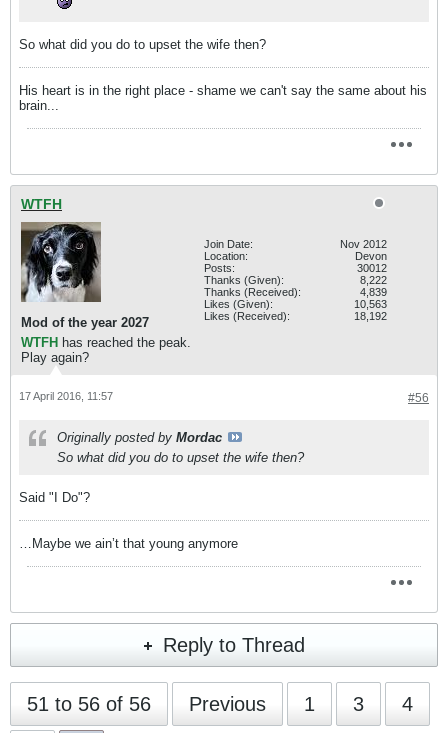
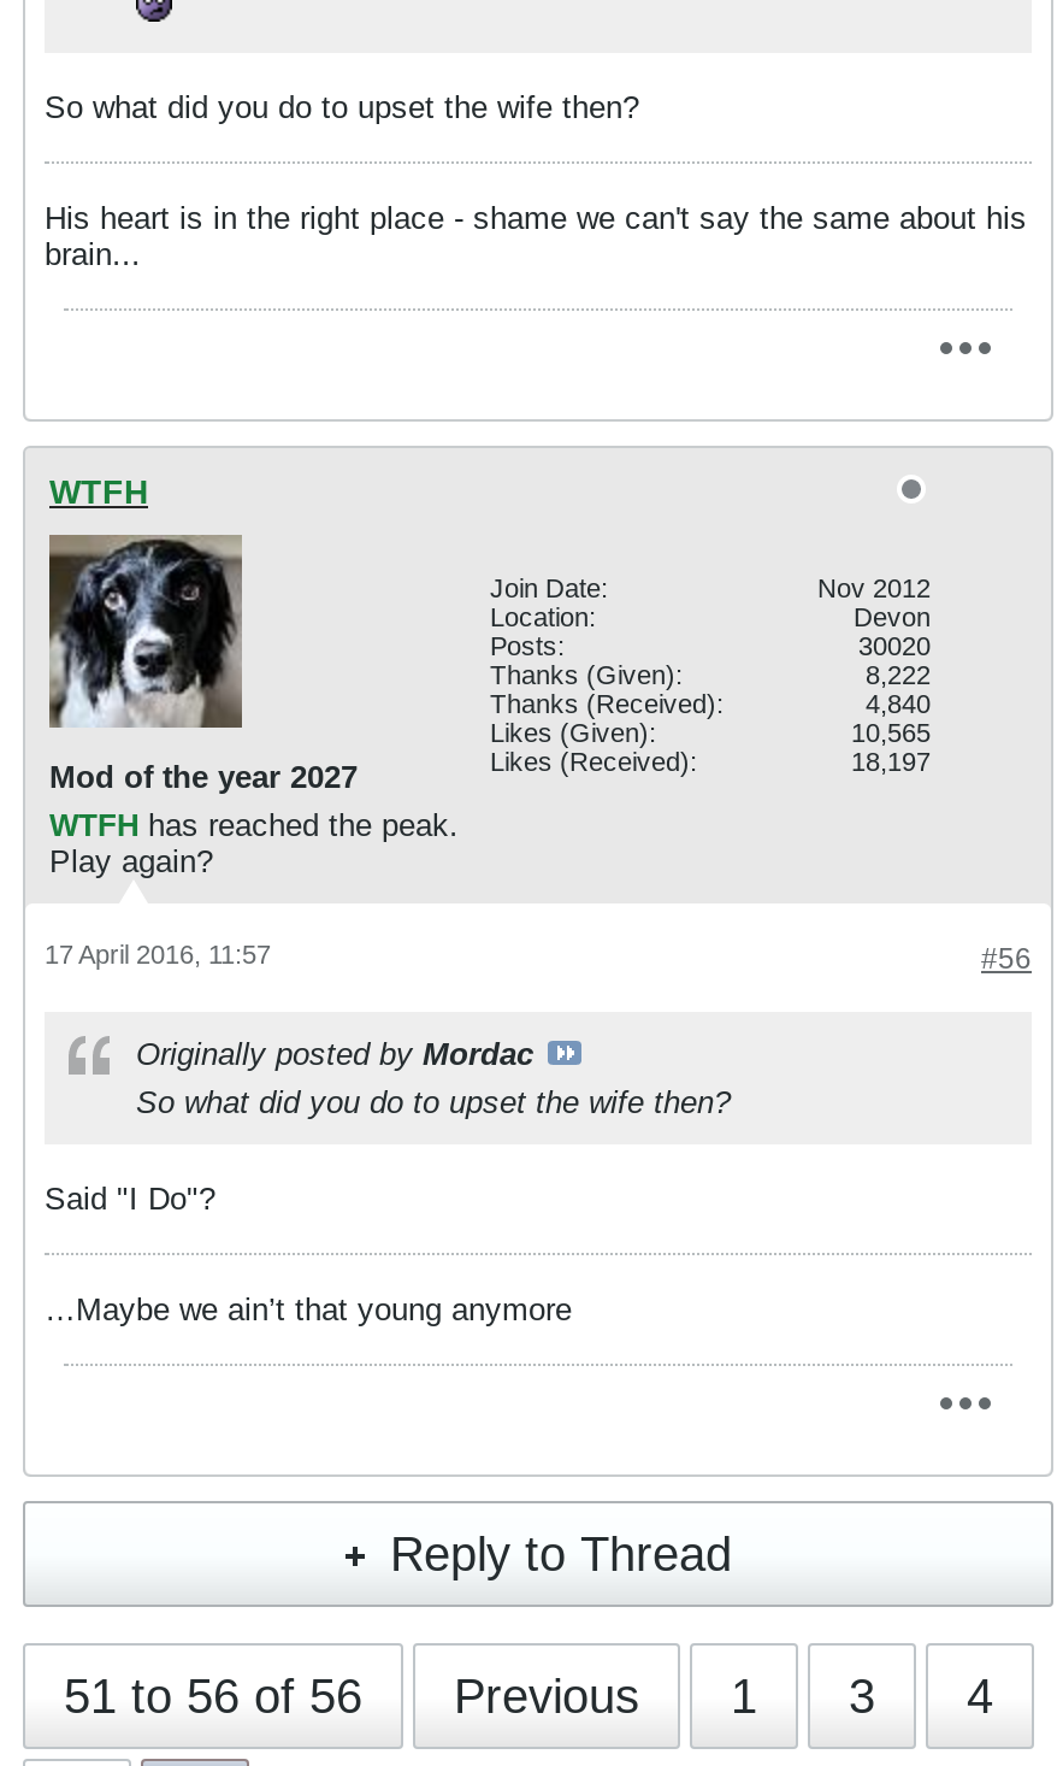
- 30012
+ 30020

- 4,839
+ 4,840

- 10,563
+ 10,565

- 18,192
+ 18,197
